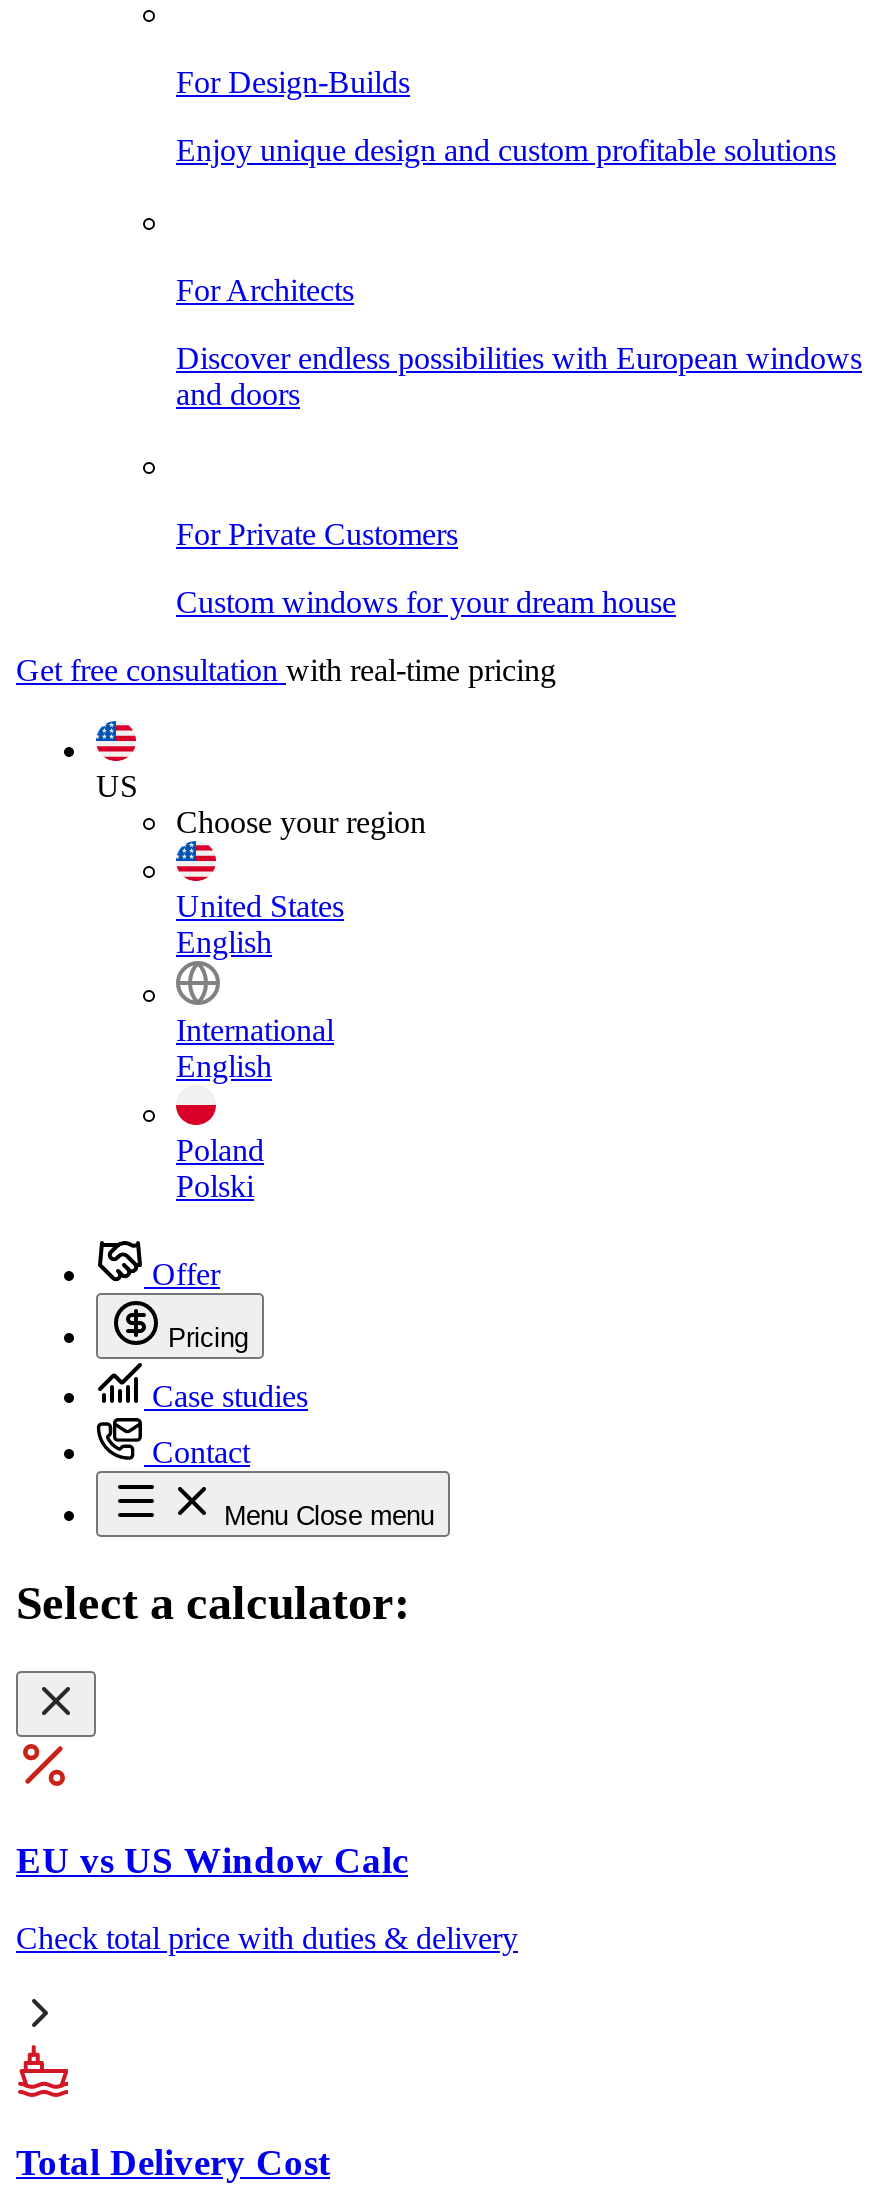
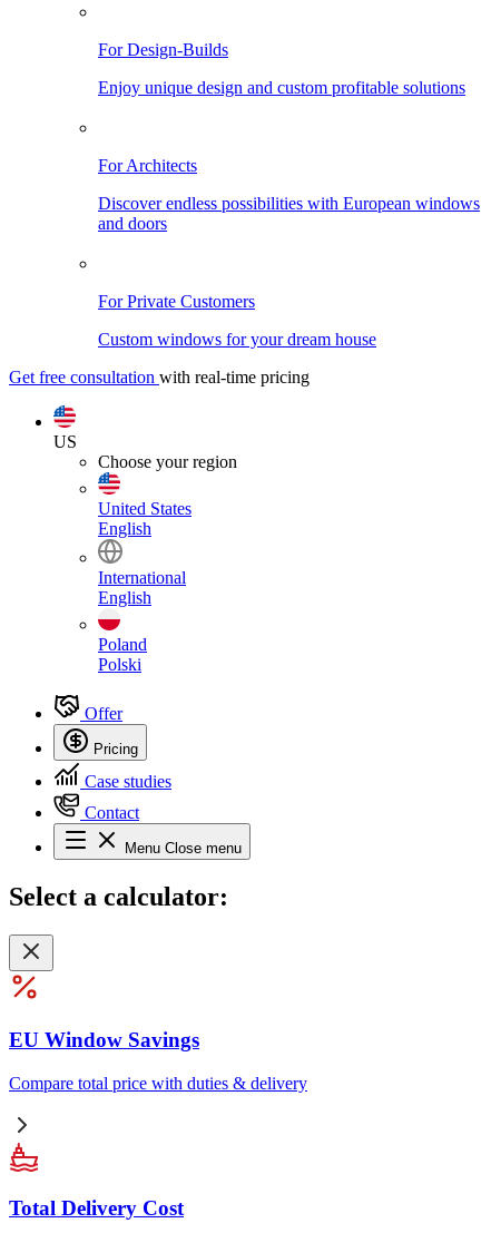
- EU vs US Window Calc
+ EU Window Savings

- Check total price with duties & delivery
+ Compare total price with duties & delivery
